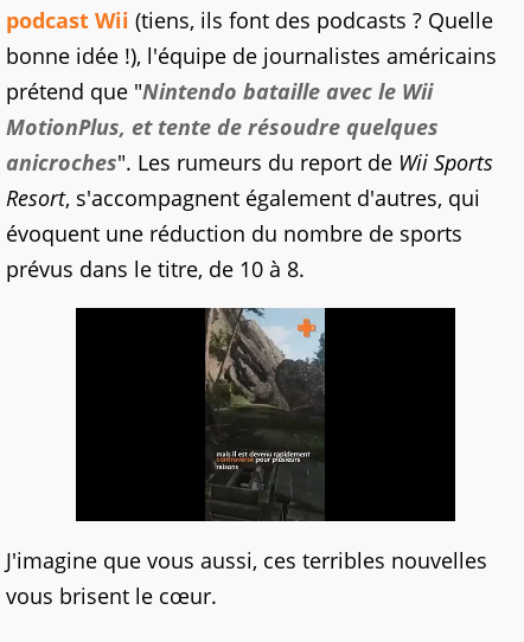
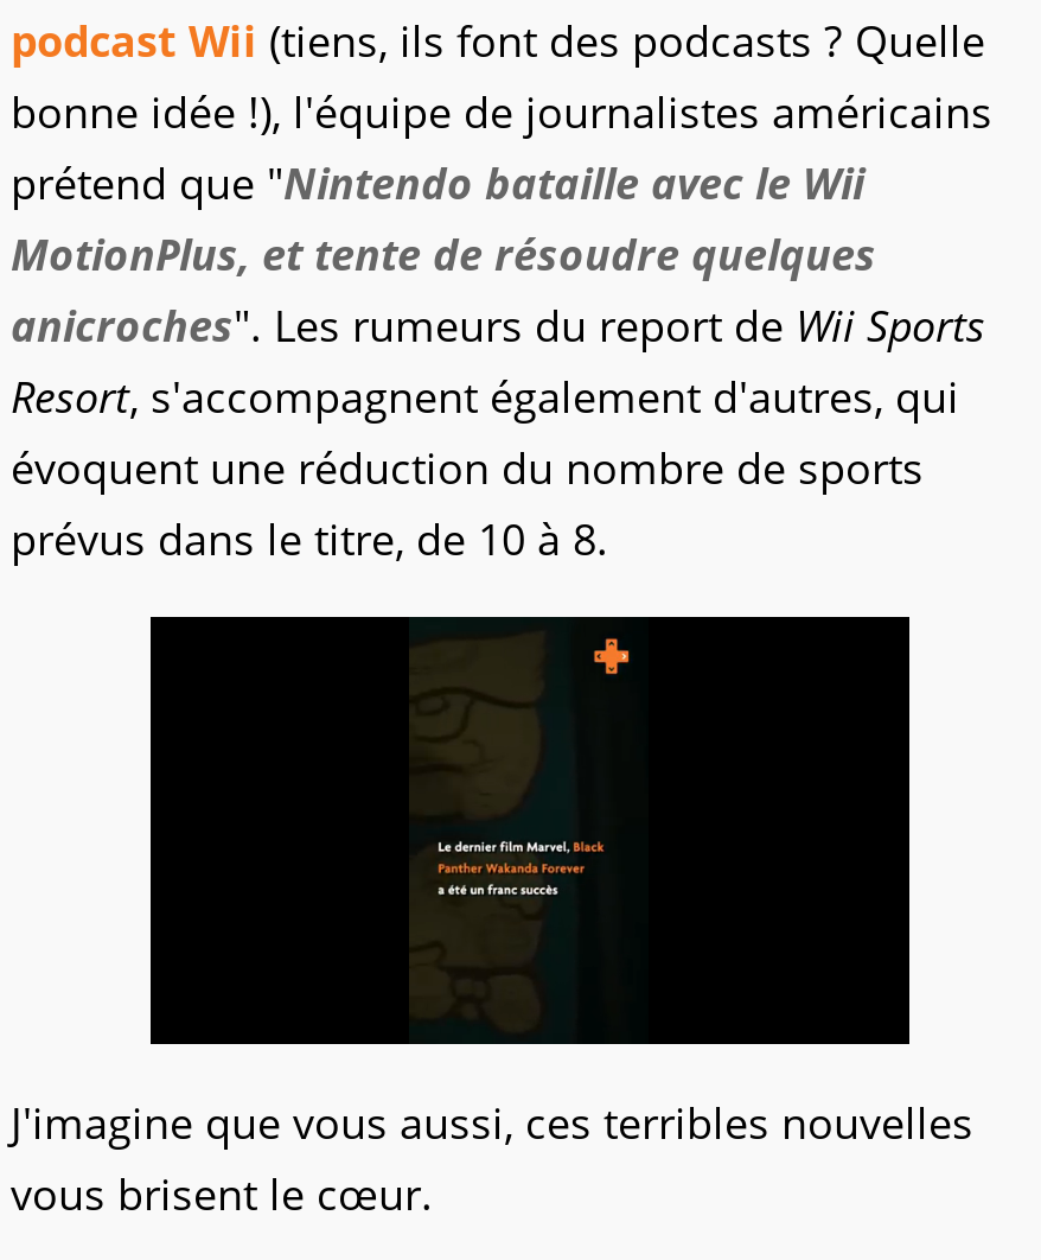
- [image]
+ [image]
